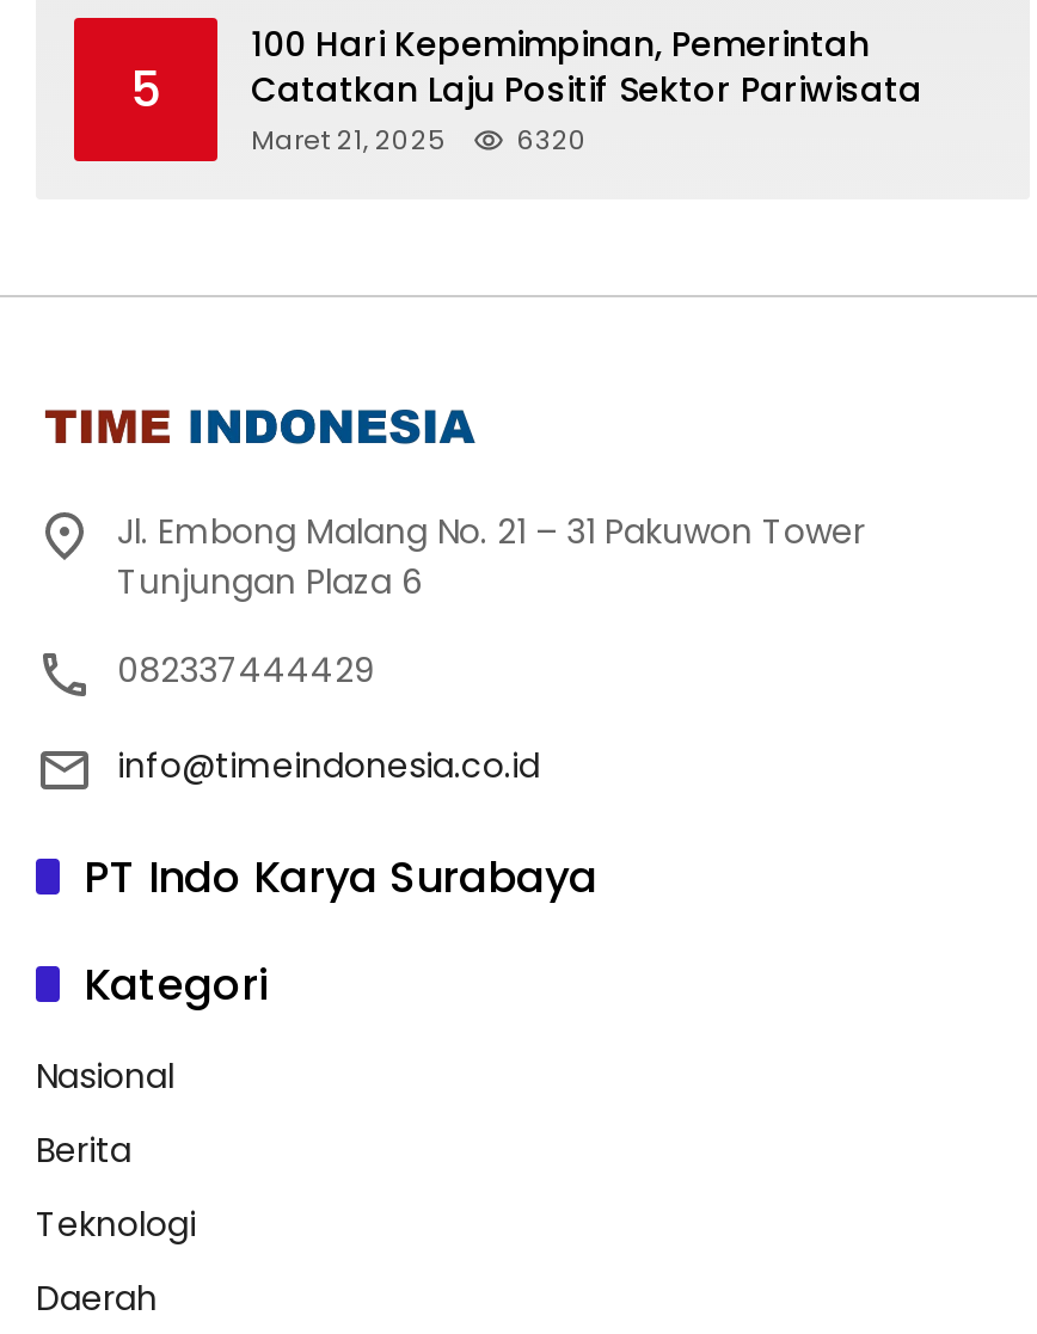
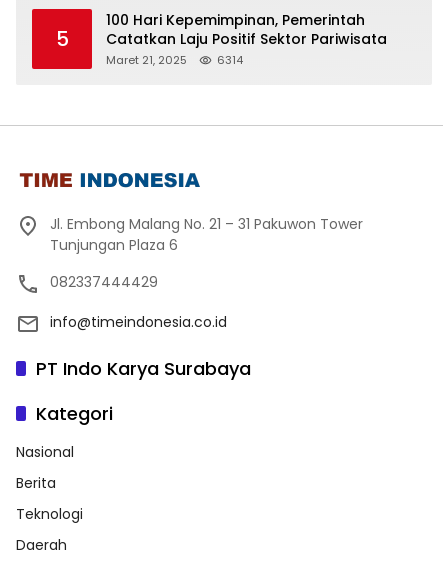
- Maret 21, 2025 6320
+ Maret 21, 2025 6314
